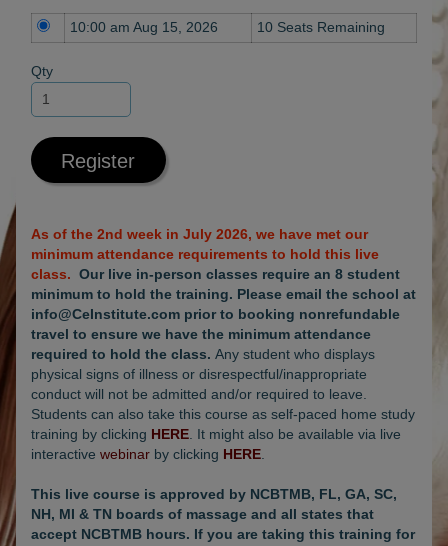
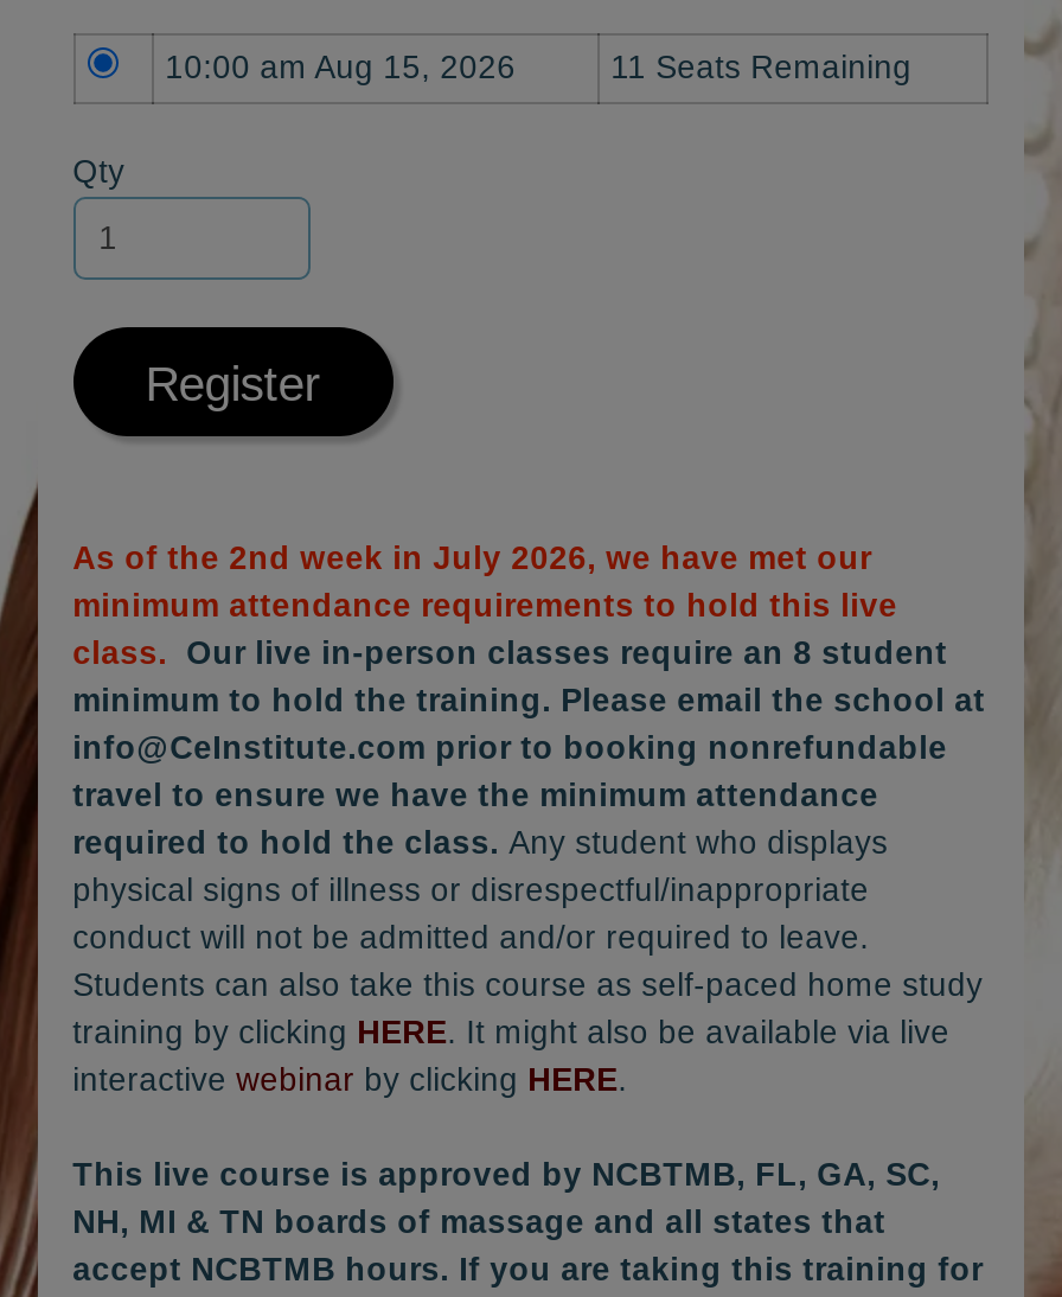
- 10 Seats Remaining
+ 11 Seats Remaining
